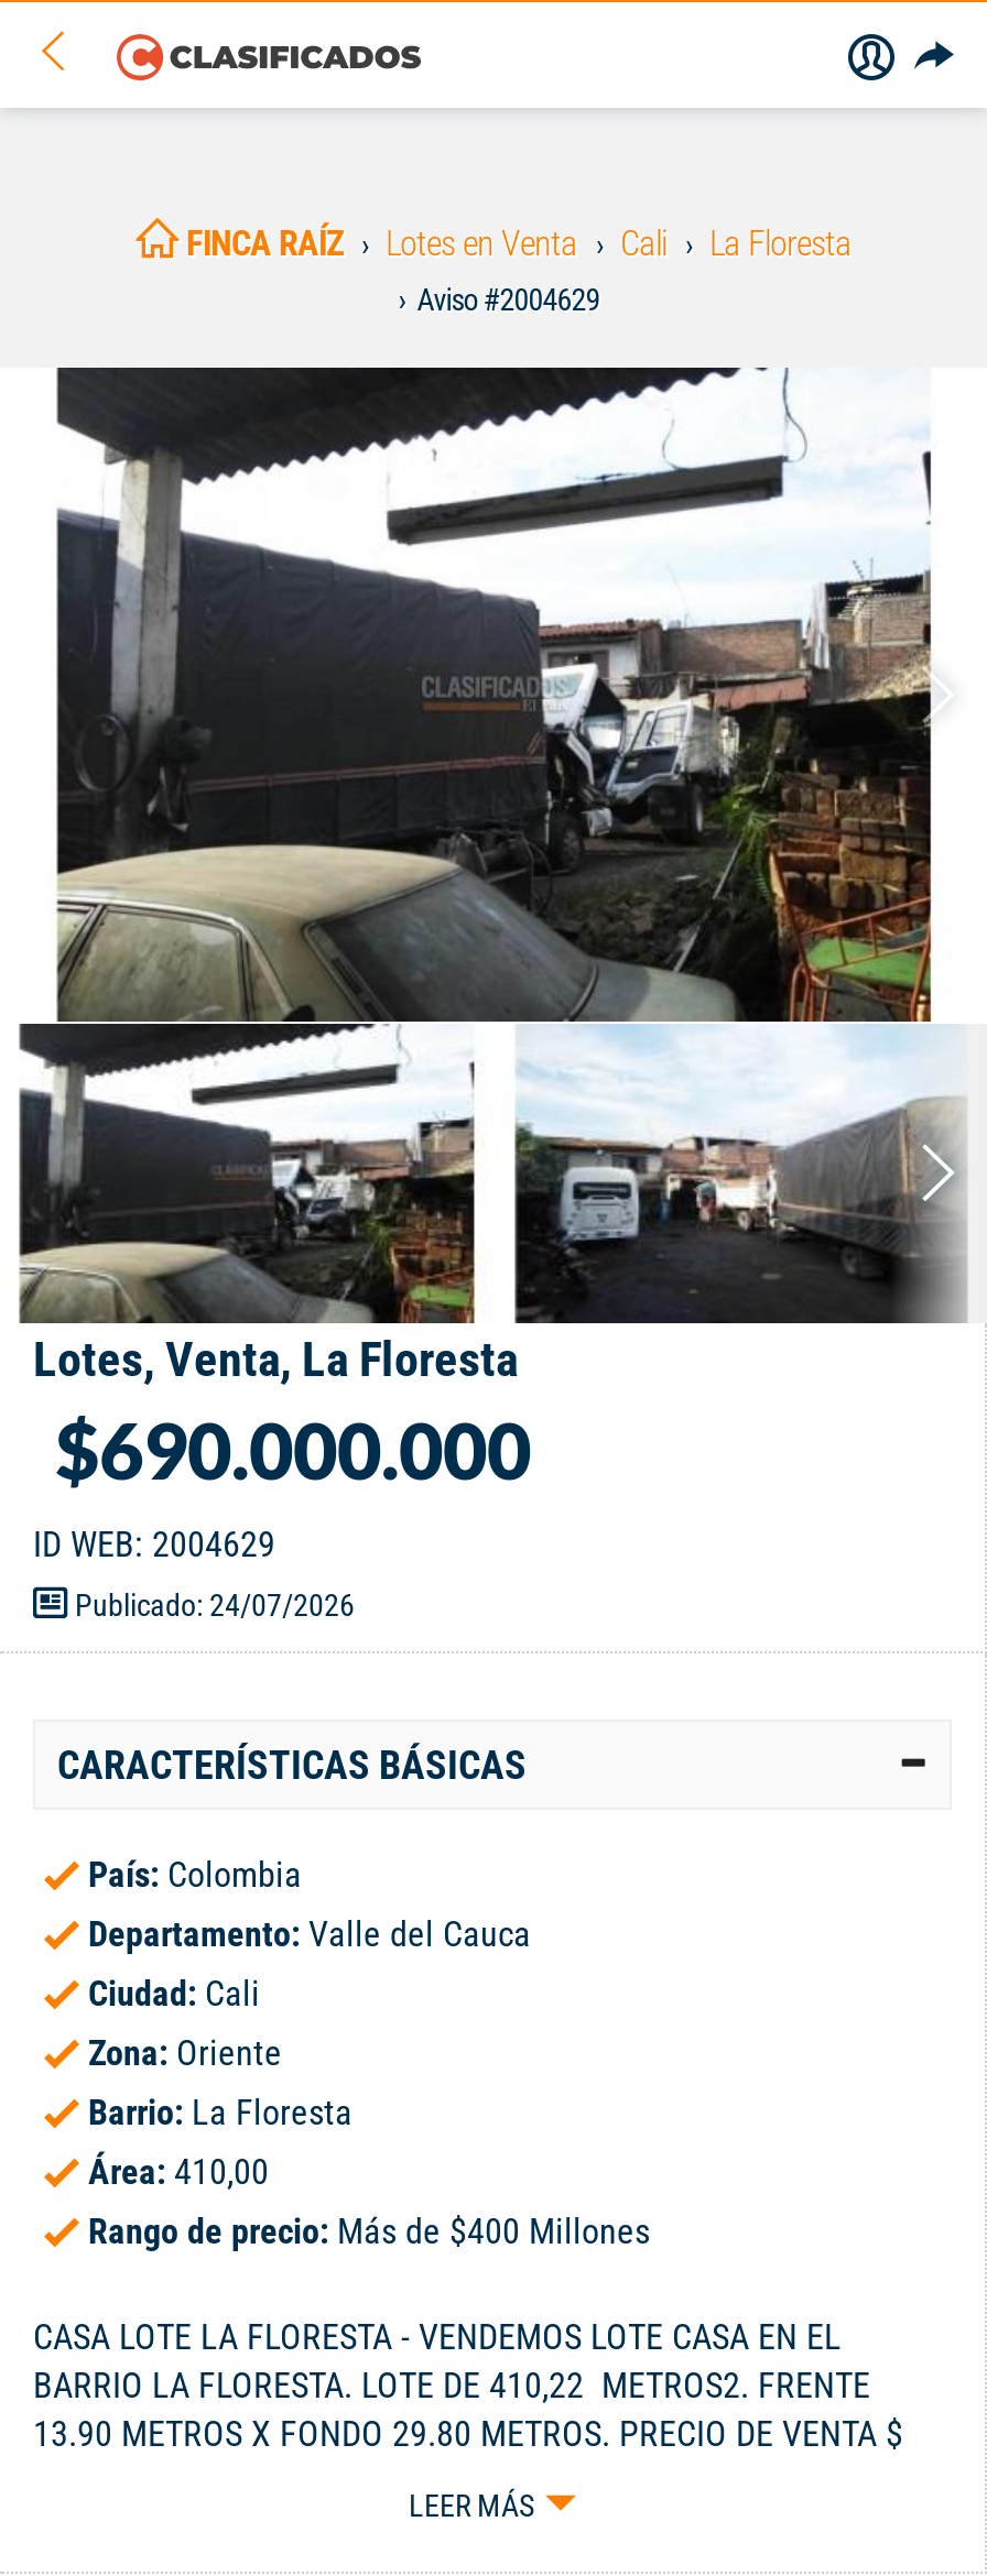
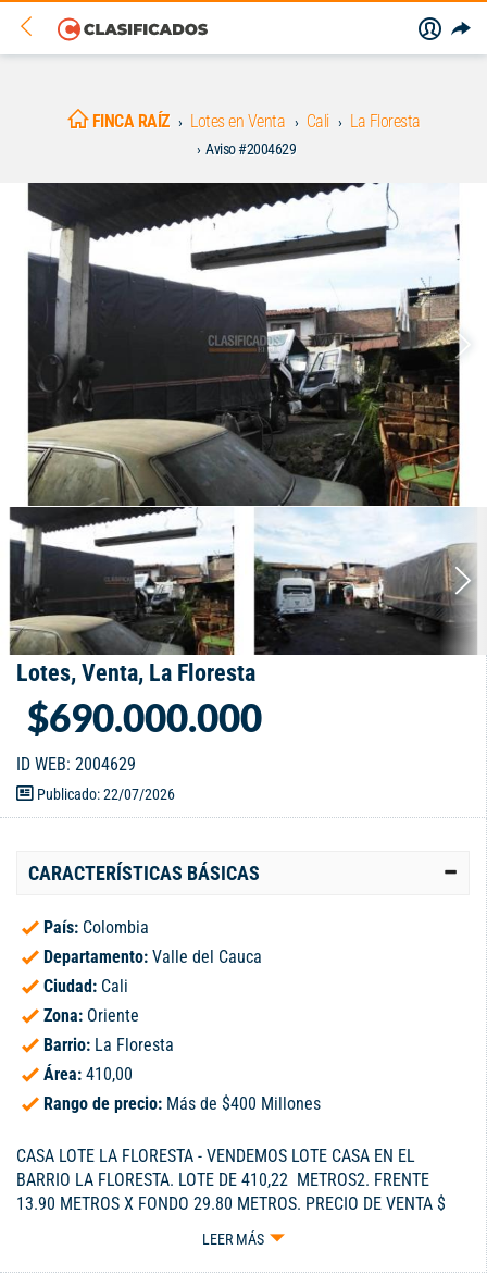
- Publicado: 24/07/2026
+ Publicado: 22/07/2026
